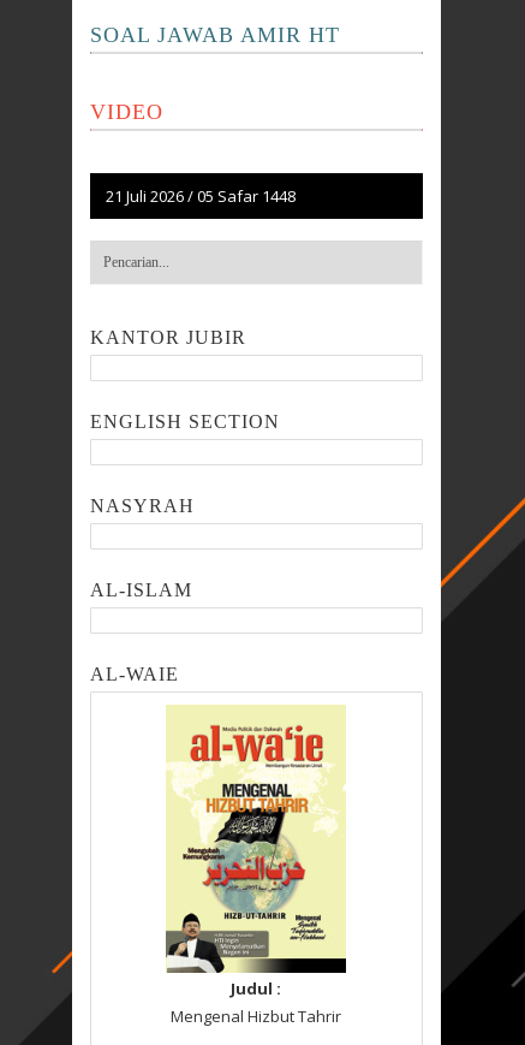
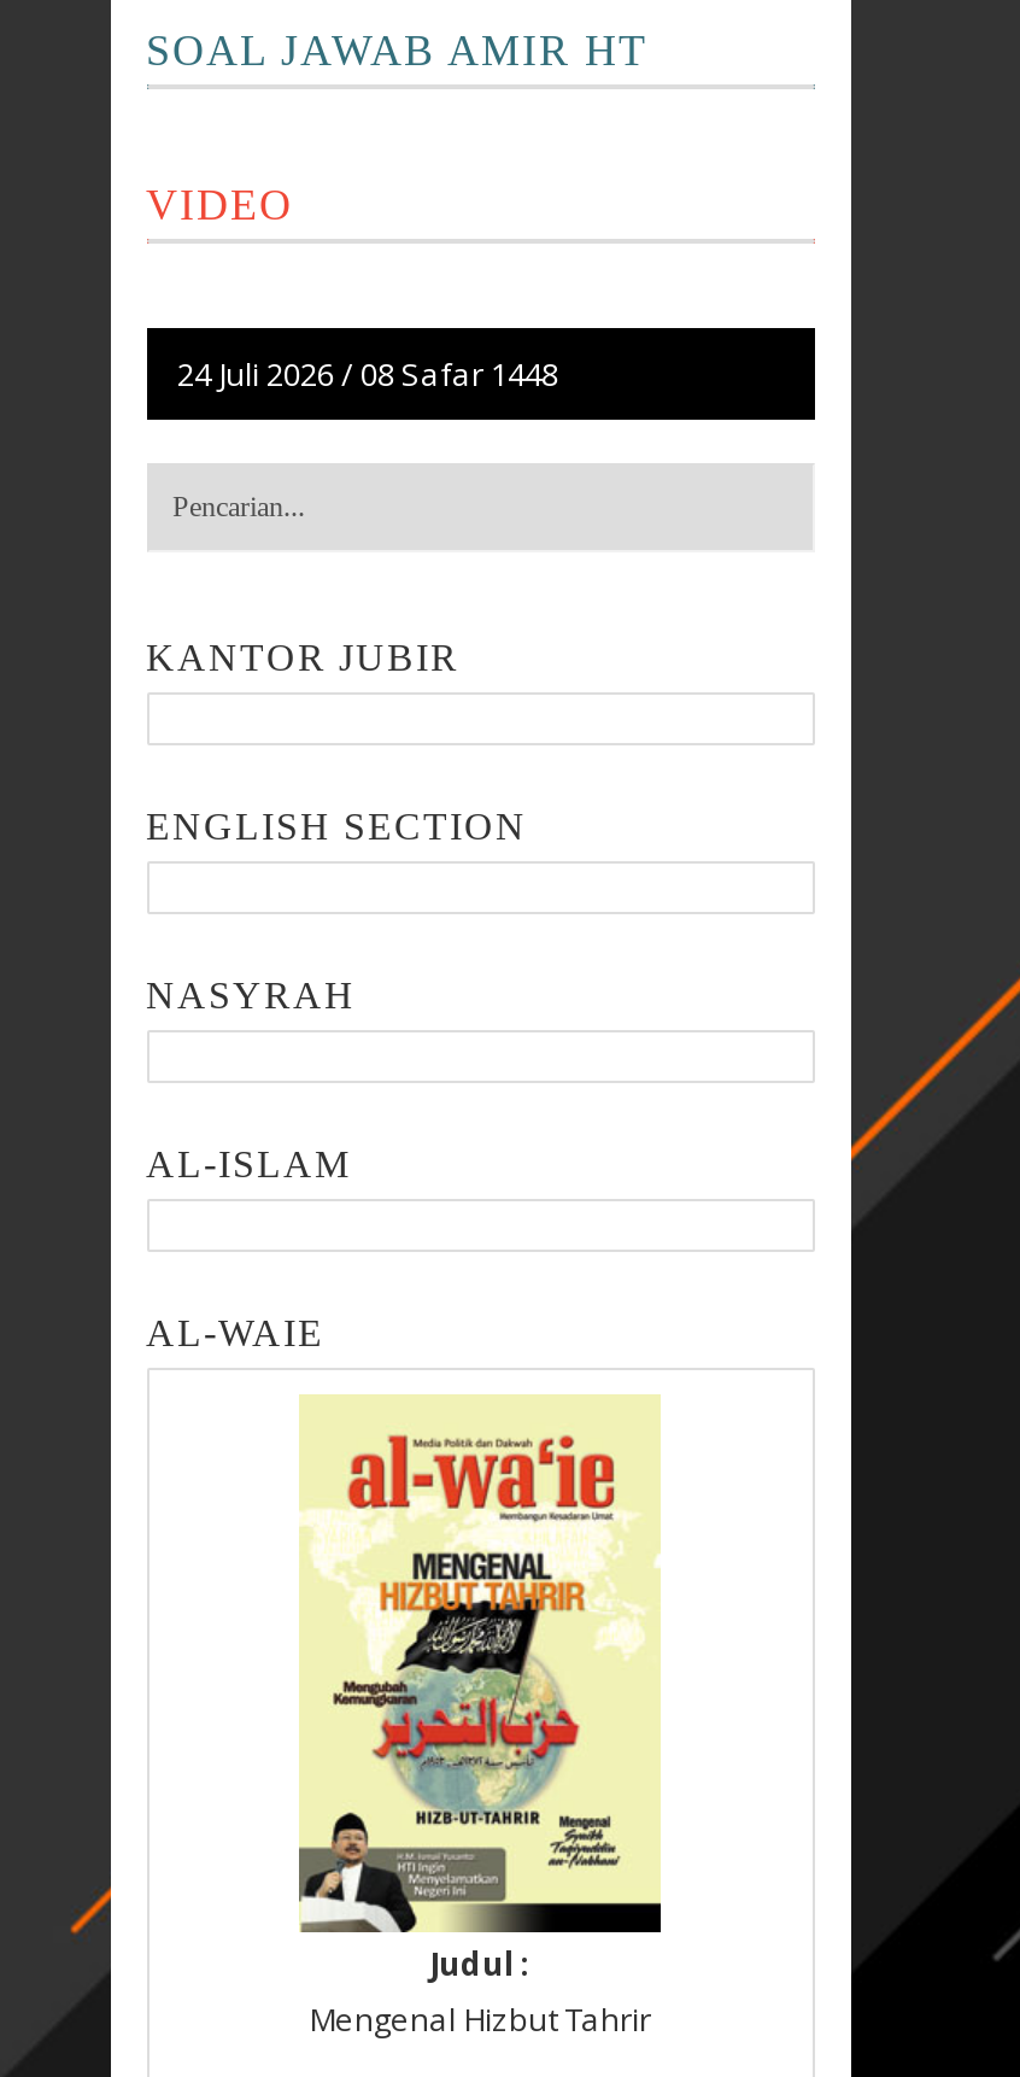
- 21 Juli 2026 / 05 Safar 1448
+ 24 Juli 2026 / 08 Safar 1448
